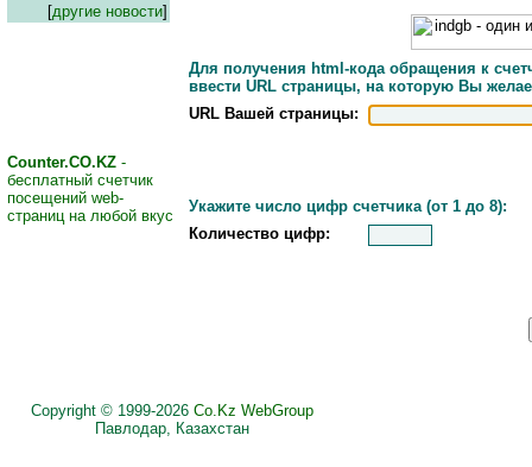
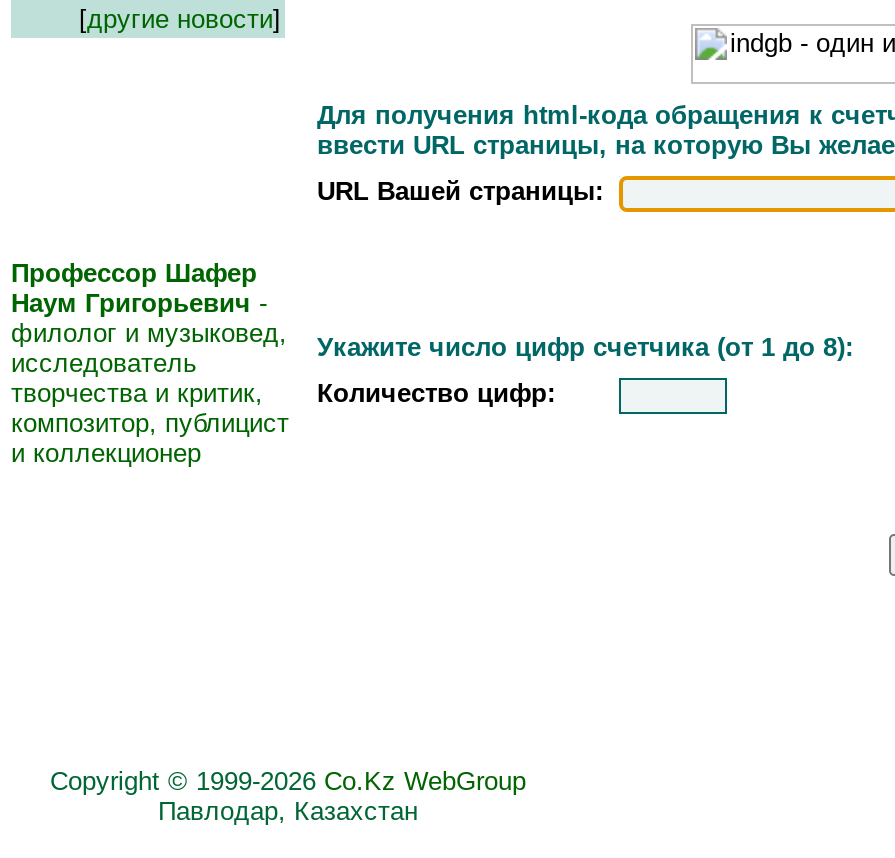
- Counter.CO.KZ -
- бесплатный счетчик
- посещений web-
- страниц на любой вкус
+ Профессор Шафер
+ Наум Григорьевич -
+ филолог и музыковед,
+ исследователь
+ творчества и критик,
+ композитор, публицист
+ и коллекционер
